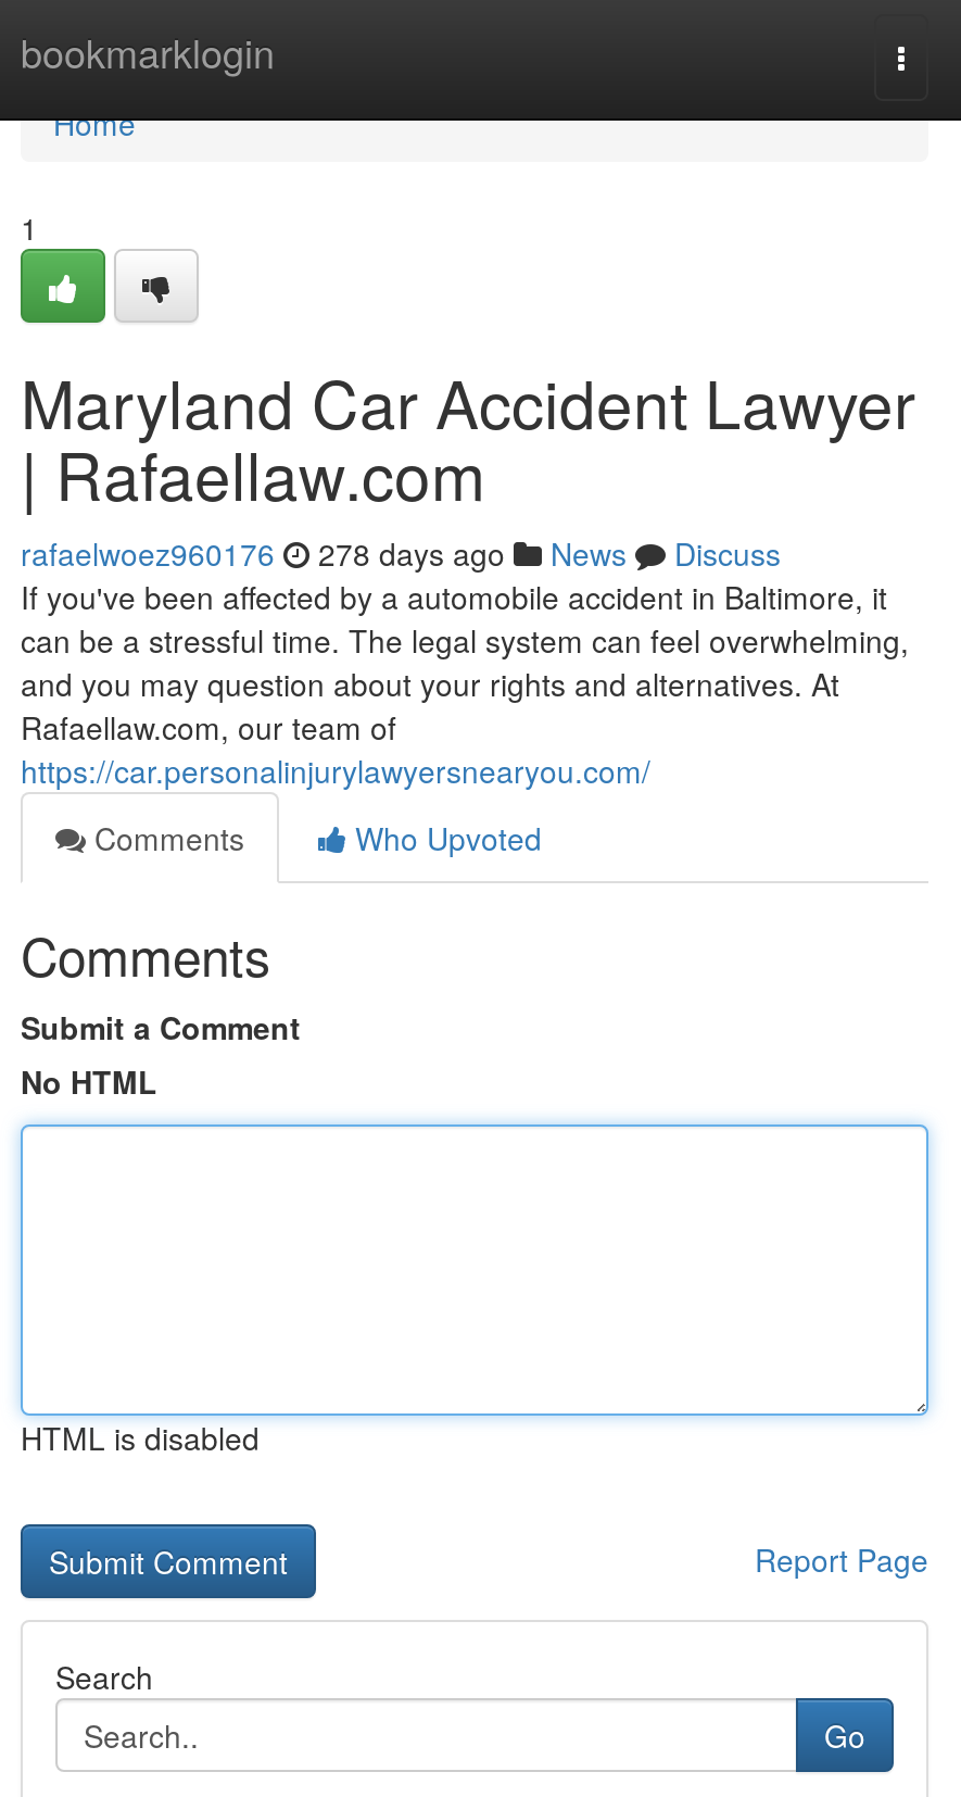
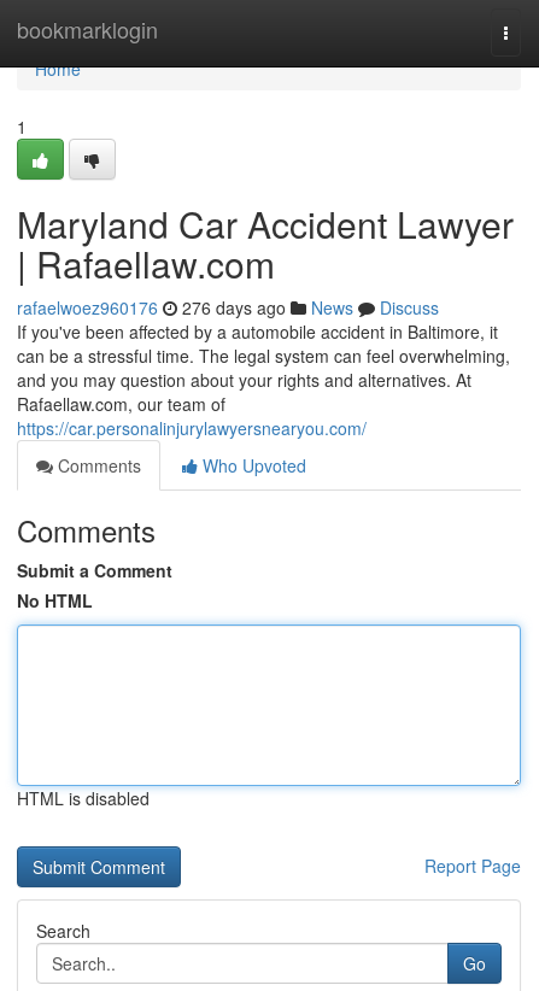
- rafaelwoez960176 278 days ago News Discuss
+ rafaelwoez960176 276 days ago News Discuss
